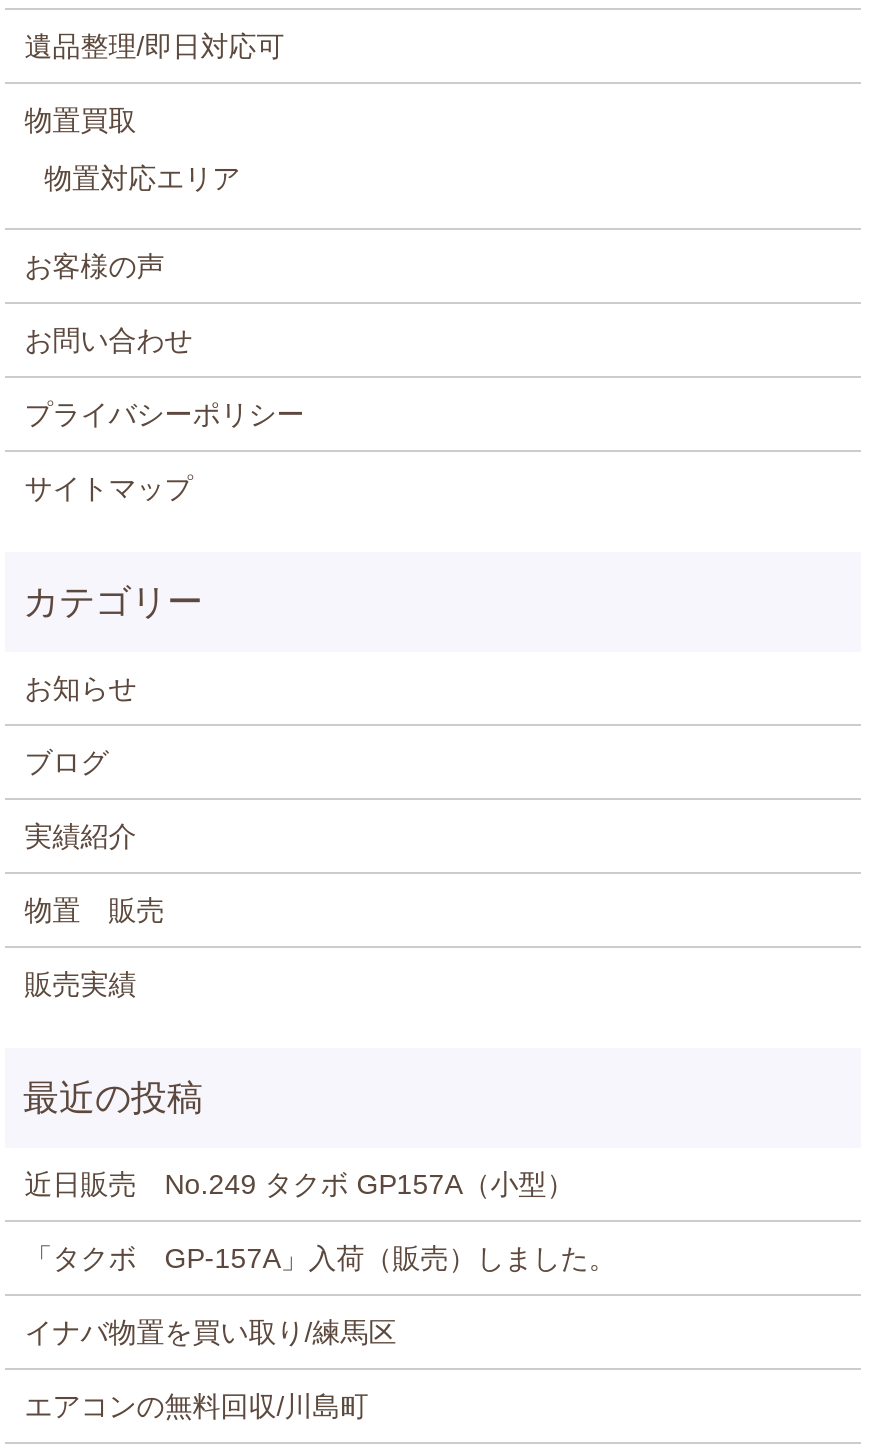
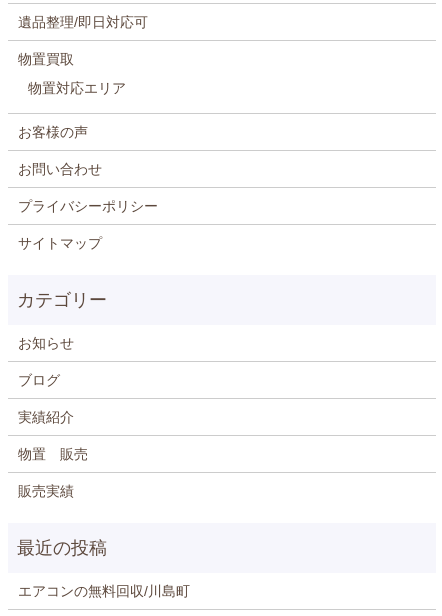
- 近日販売 No.249 タクボ GP157A（小型）
- 「タクボ GP-157A」入荷（販売）しました。
- イナバ物置を買い取り/練馬区
